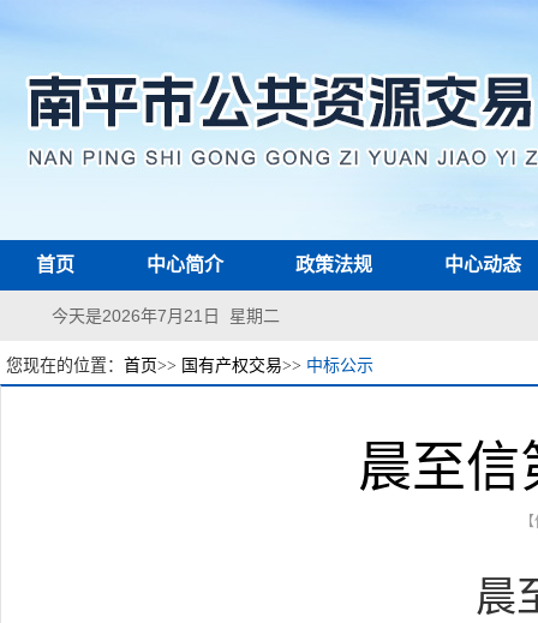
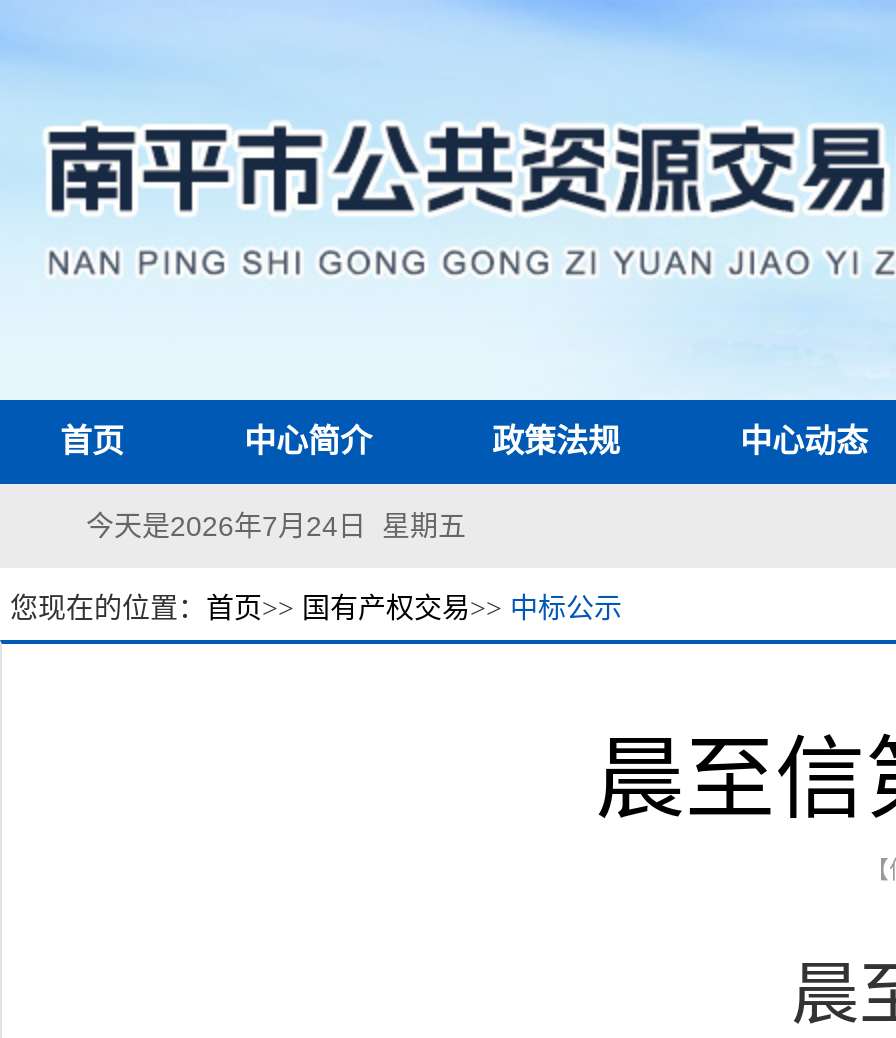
- 今天是2026年7月21日 星期二
+ 今天是2026年7月24日 星期五
